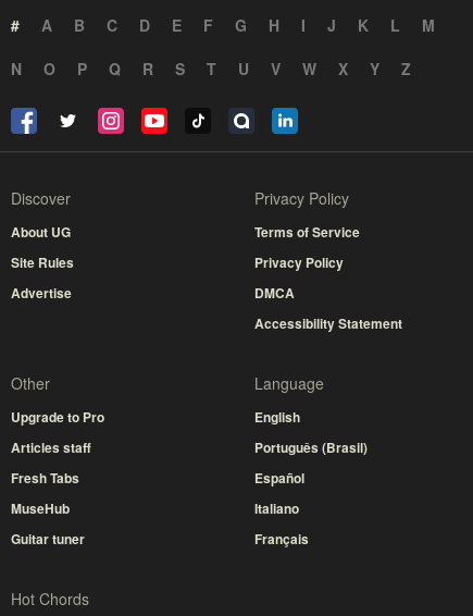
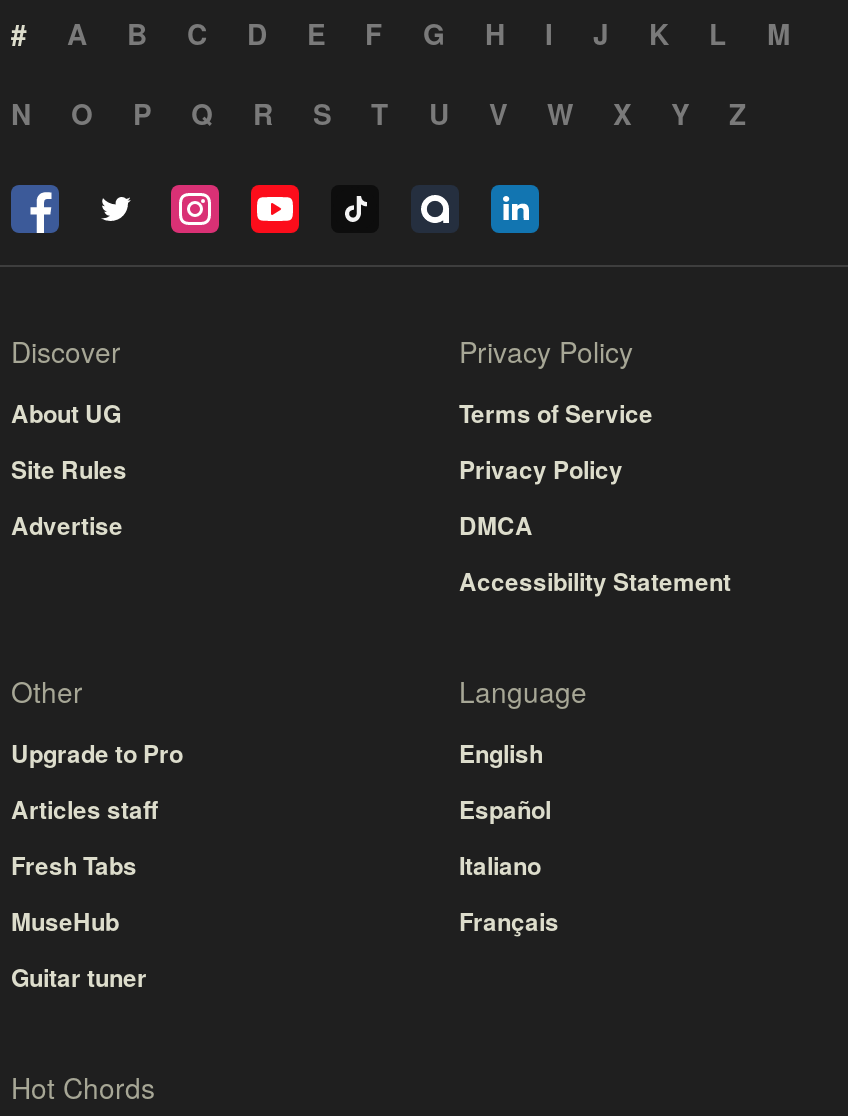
- Português (Brasil)

moved up: Español | Italiano | Français
